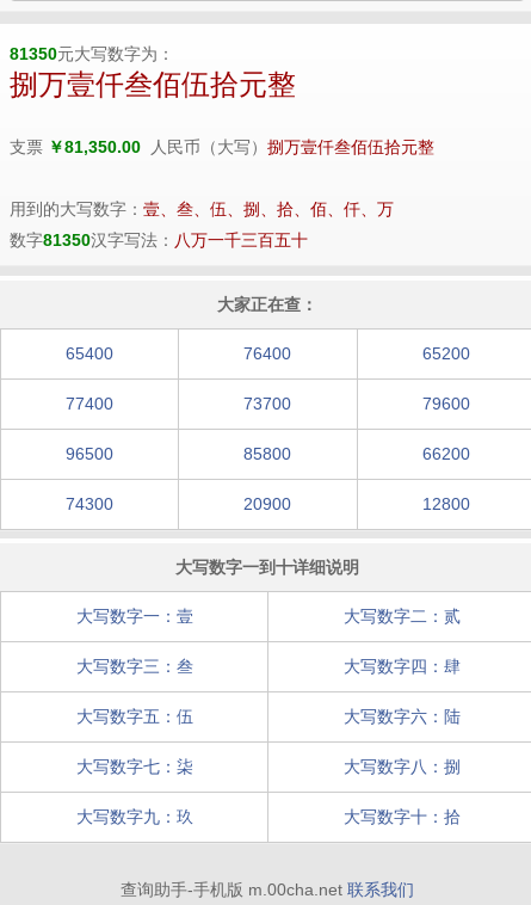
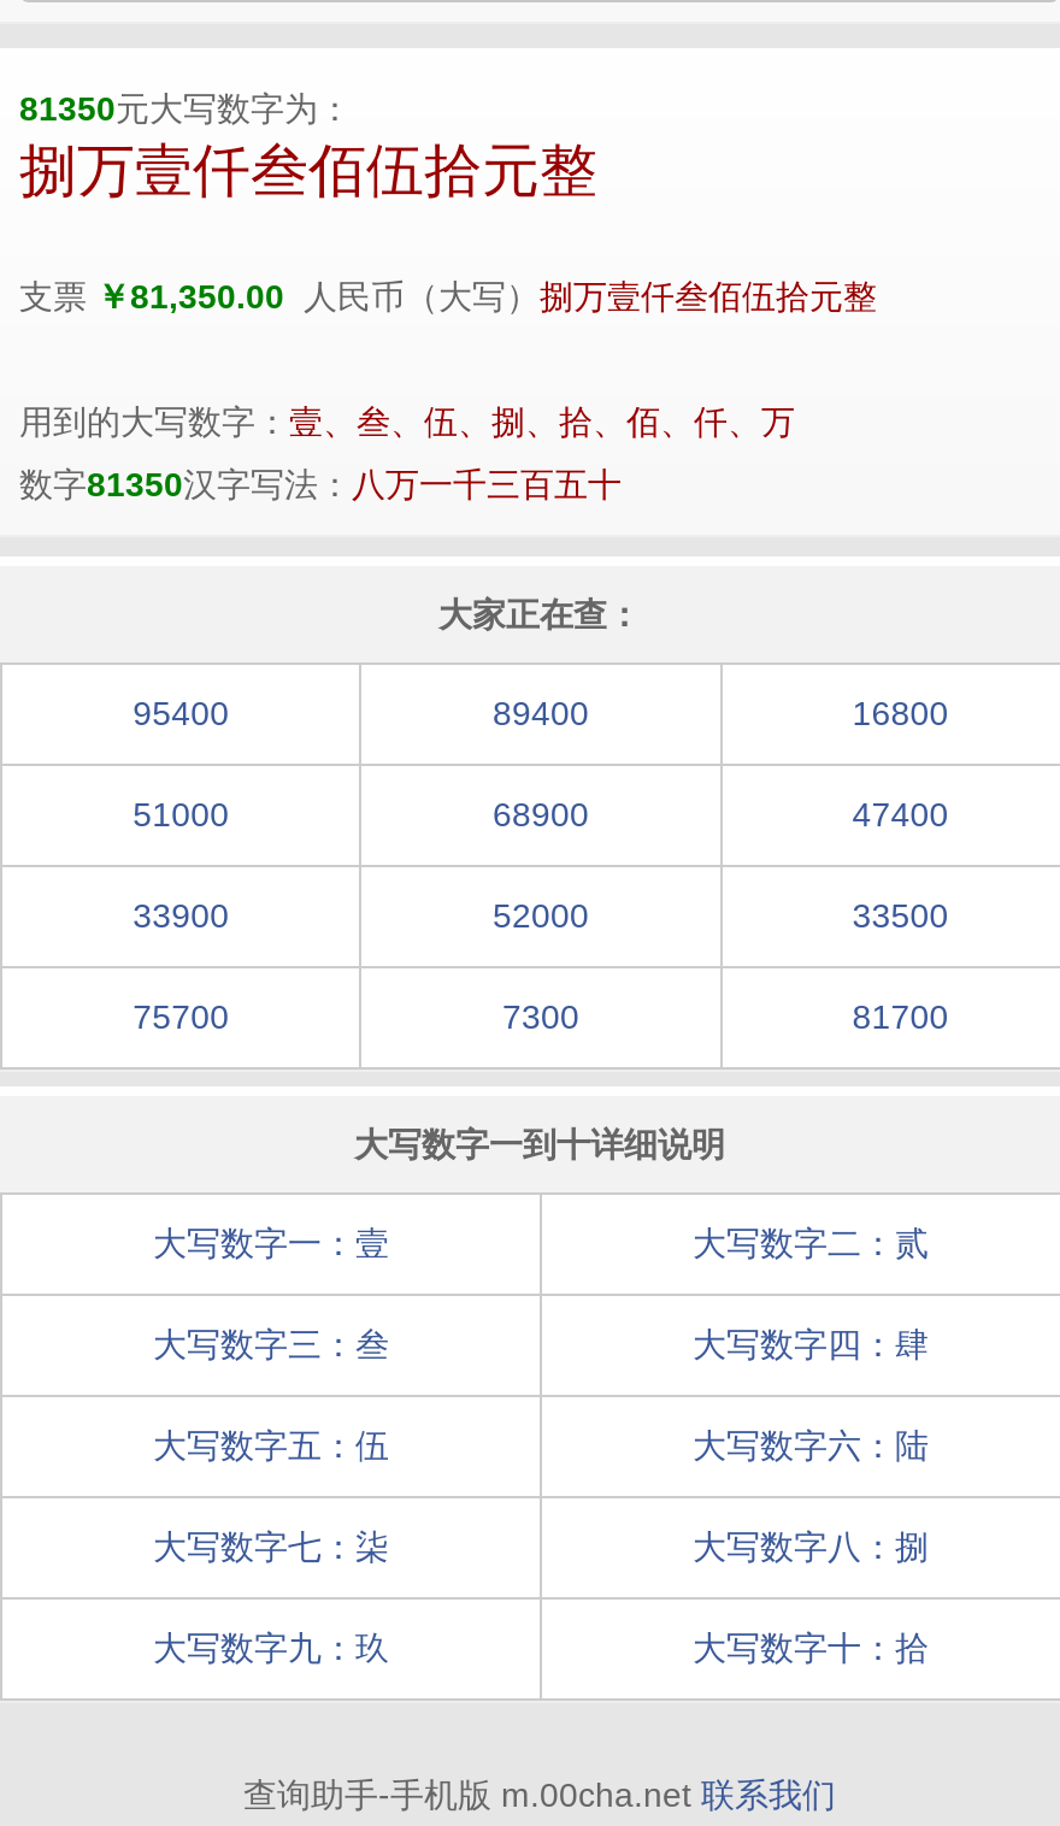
- 65400
+ 95400

- 76400
+ 89400

- 65200
+ 16800

- 77400
+ 51000

- 73700
+ 68900

- 79600
+ 47400

- 96500
+ 33900

- 85800
+ 52000

- 66200
+ 33500

- 74300
+ 75700

- 20900
+ 7300

- 12800
+ 81700
